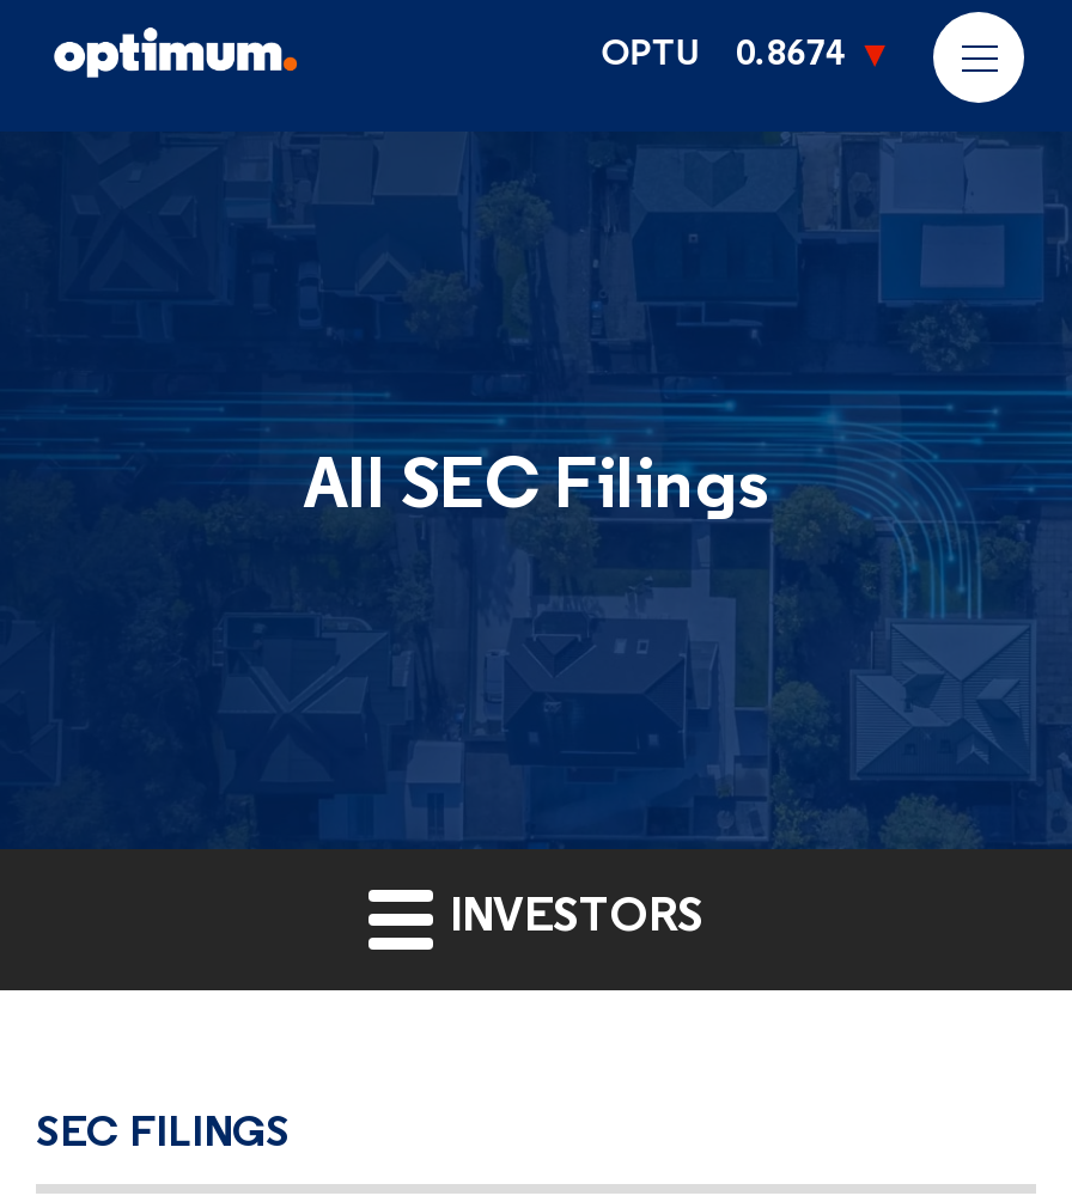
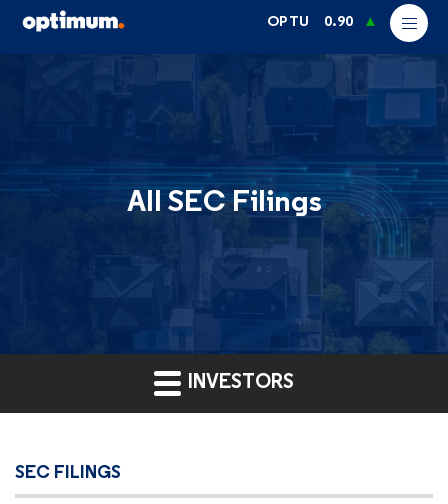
- OPTU 0.8674
+ OPTU 0.90
